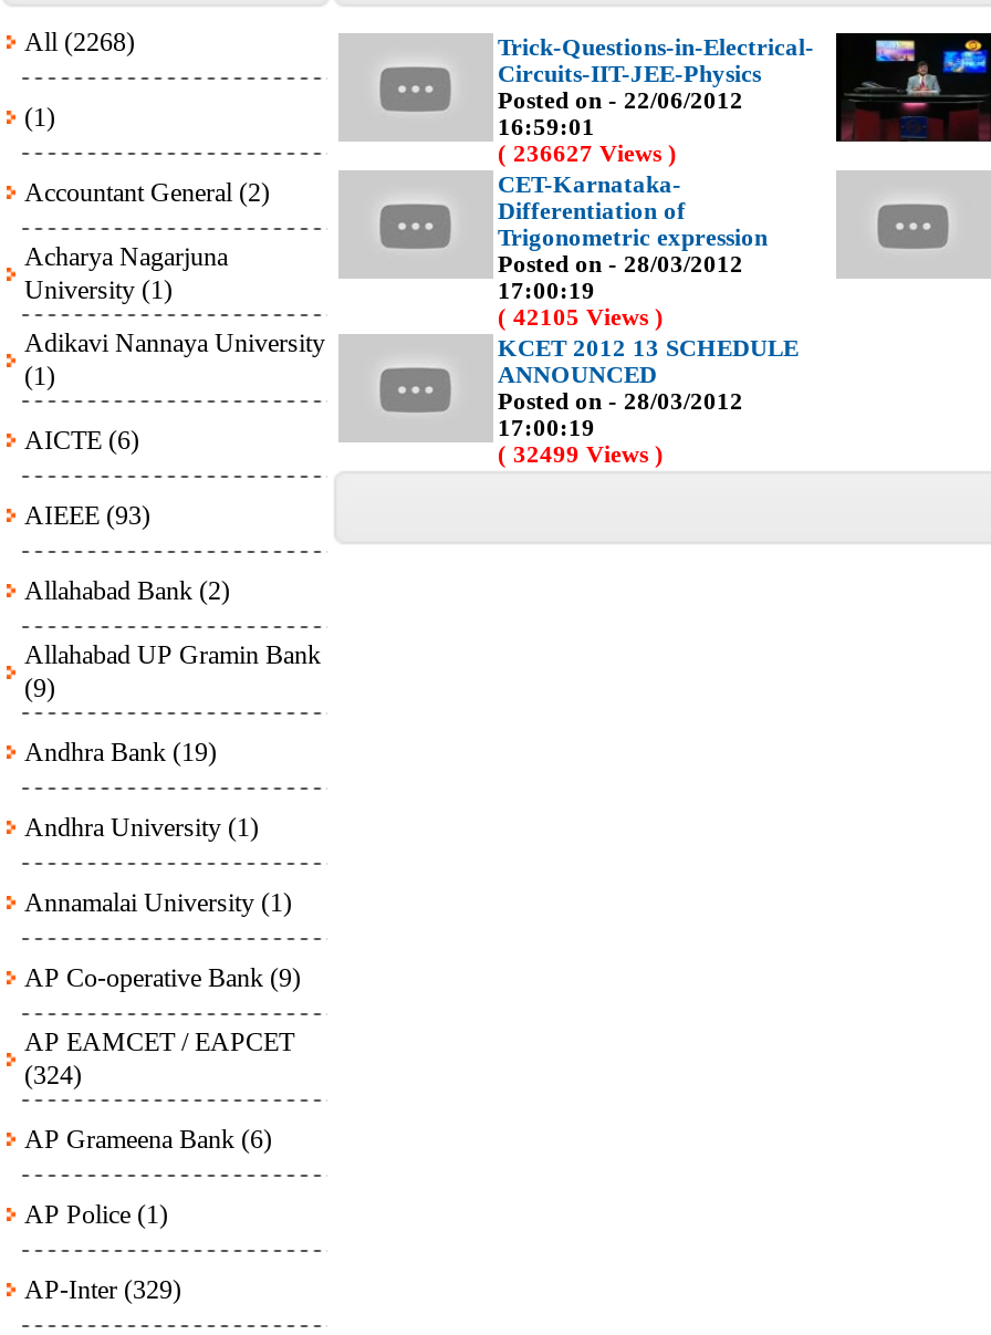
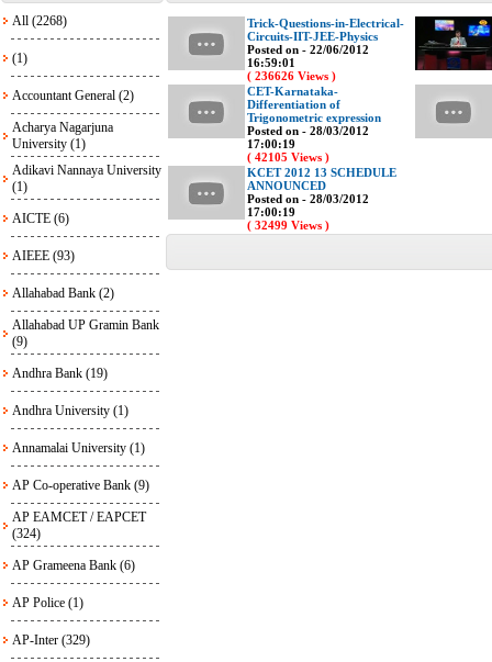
- ( 236627 Views )
+ ( 236626 Views )
